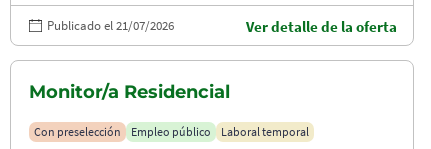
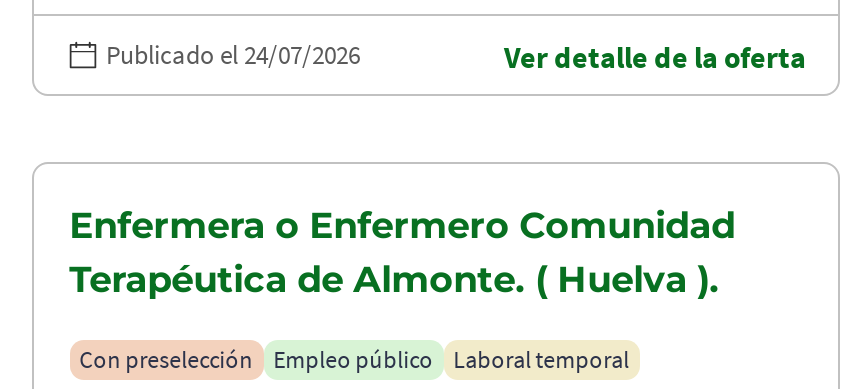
- Publicado el 21/07/2026
+ Publicado el 24/07/2026

- Monitor/a Residencial
+ Enfermera o Enfermero Comunidad
+ Terapéutica de Almonte. ( Huelva ).
